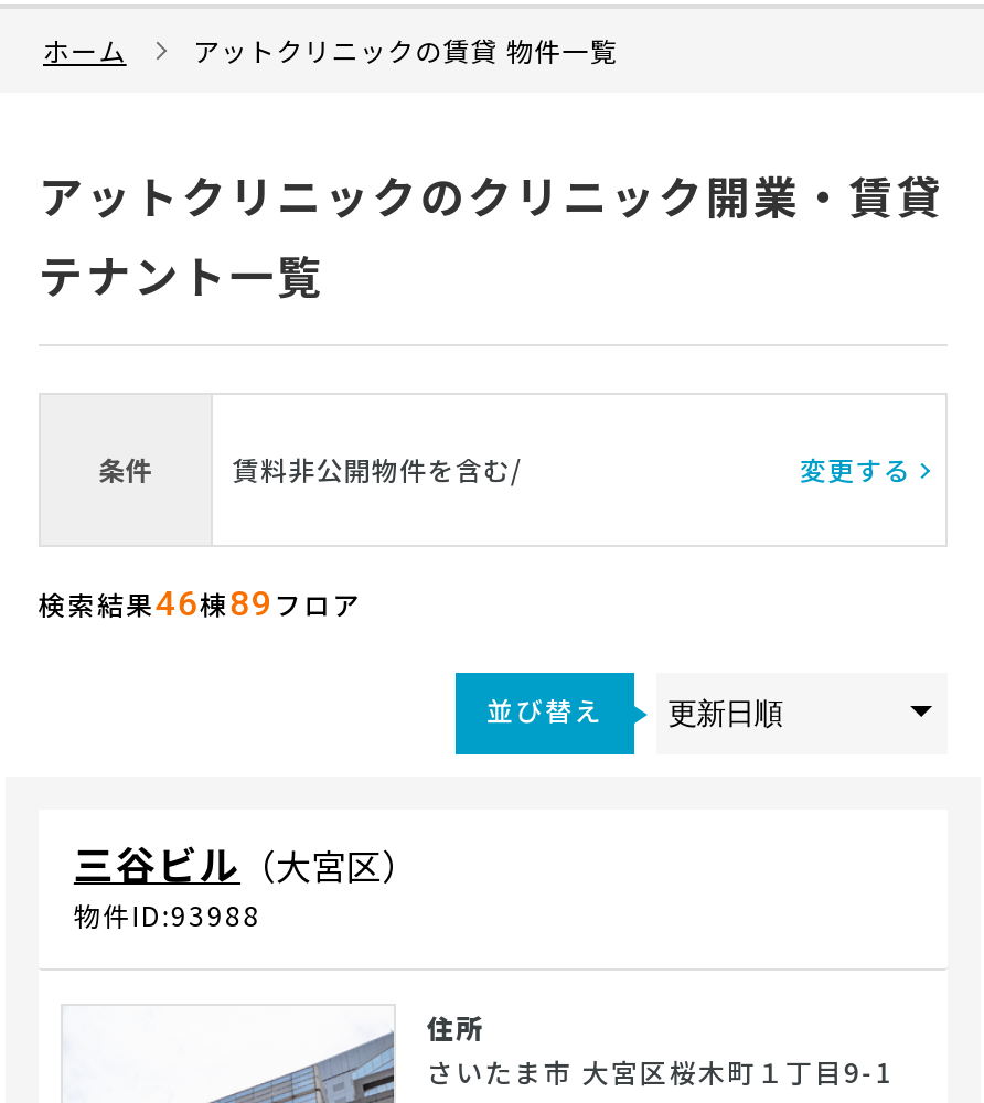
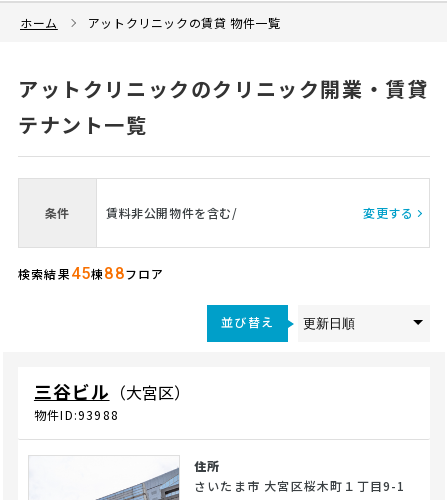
- 検索結果46棟89フロア
+ 検索結果45棟88フロア
